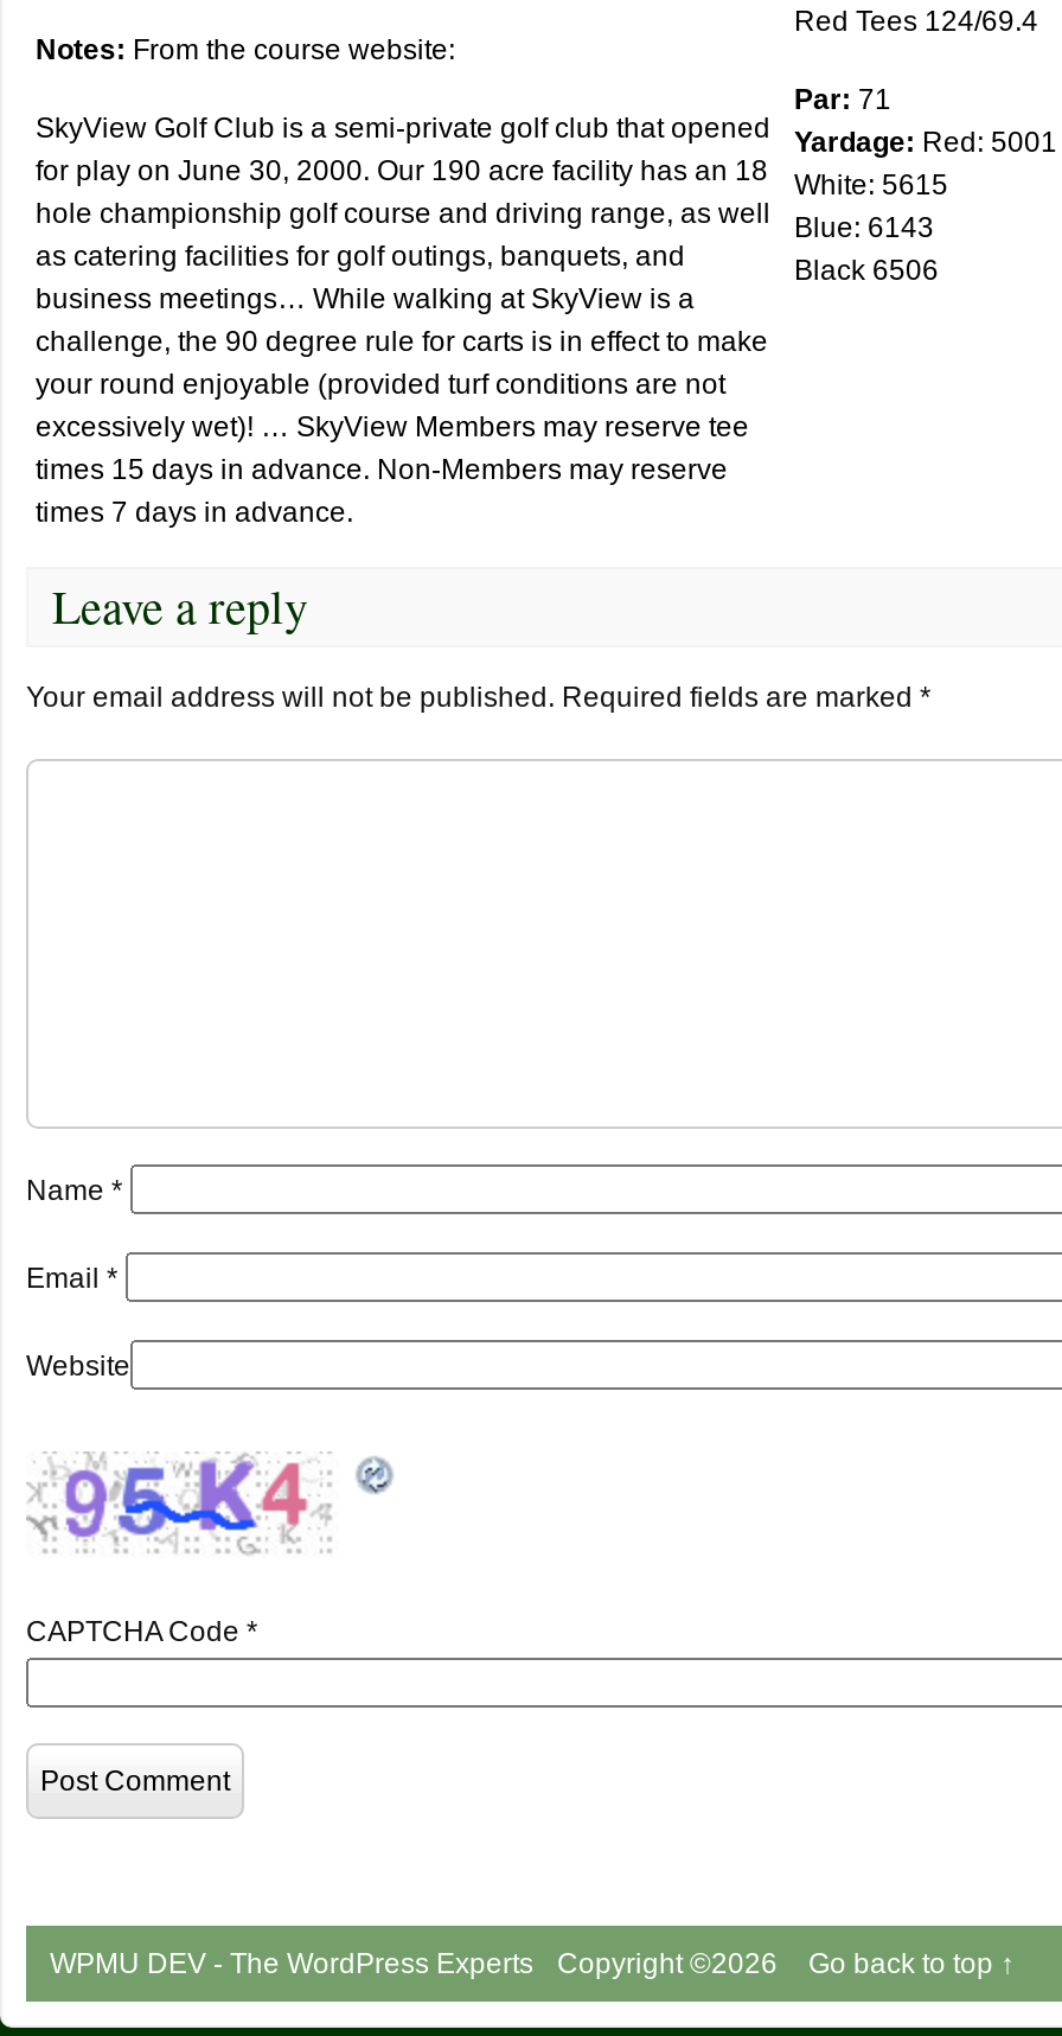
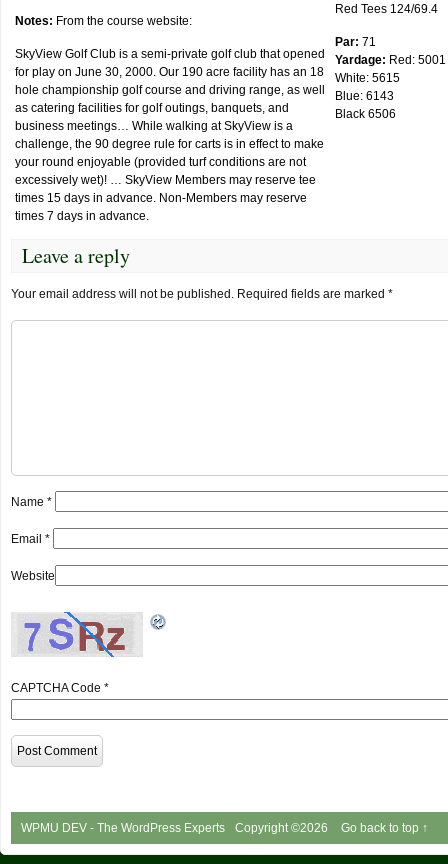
- [image]
+ [image]
